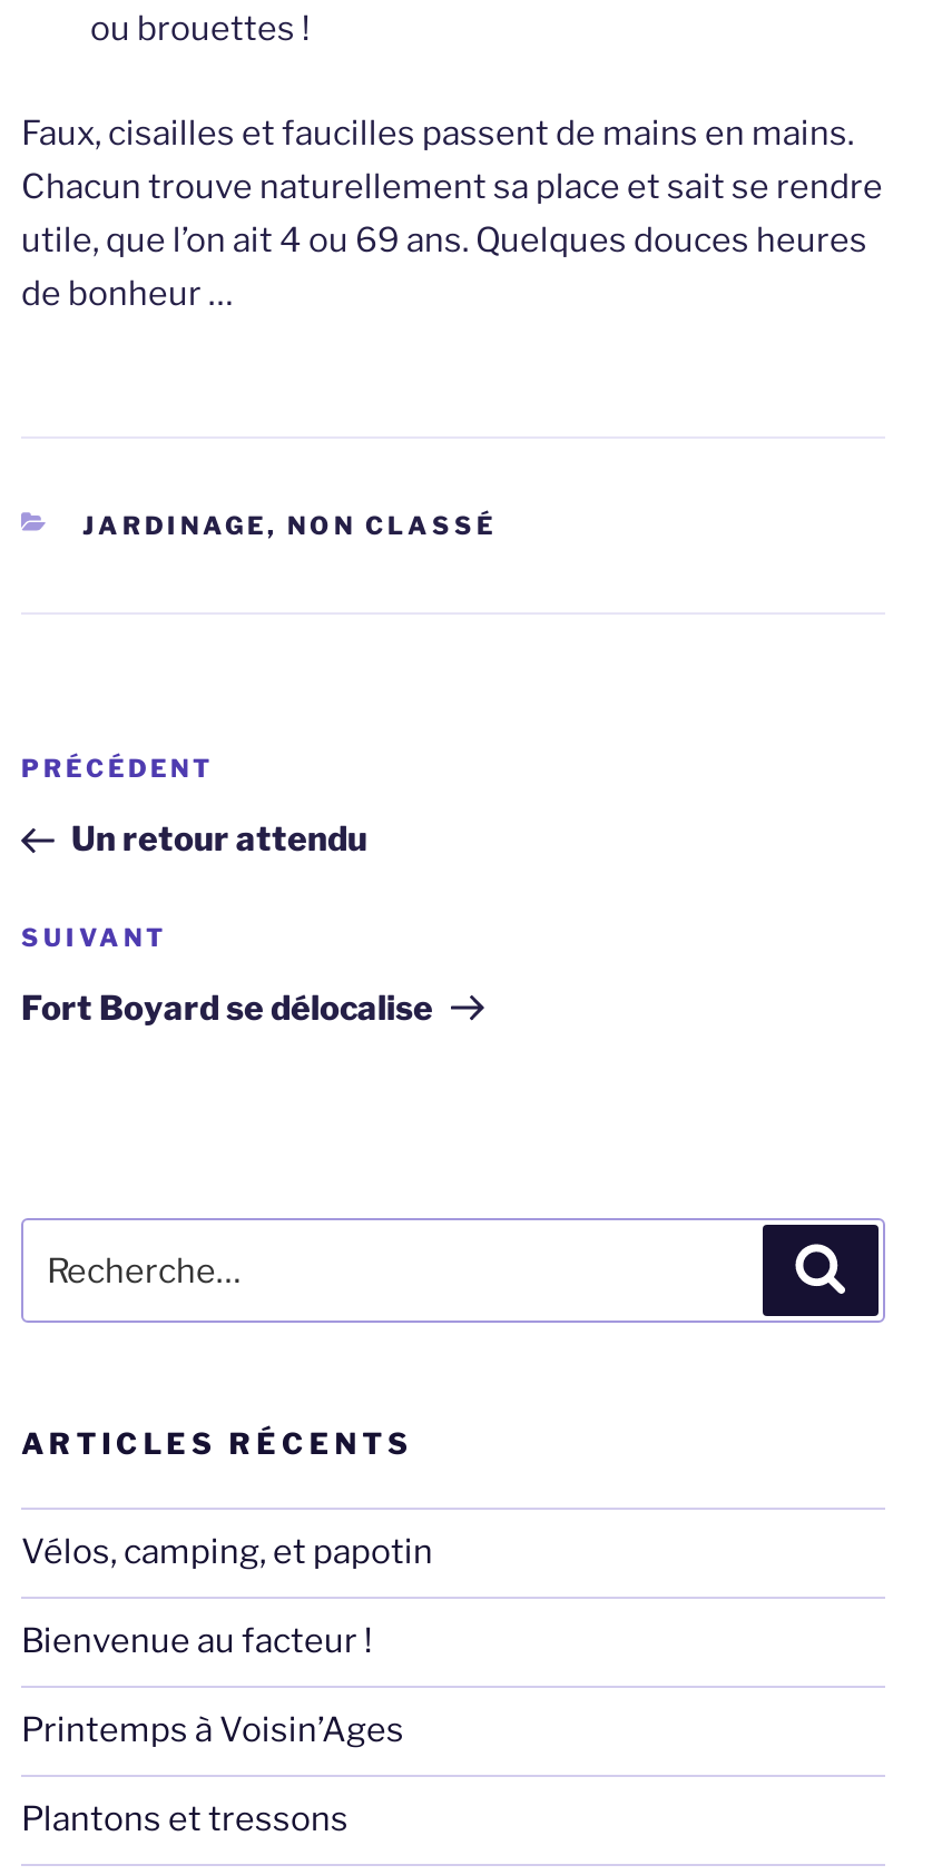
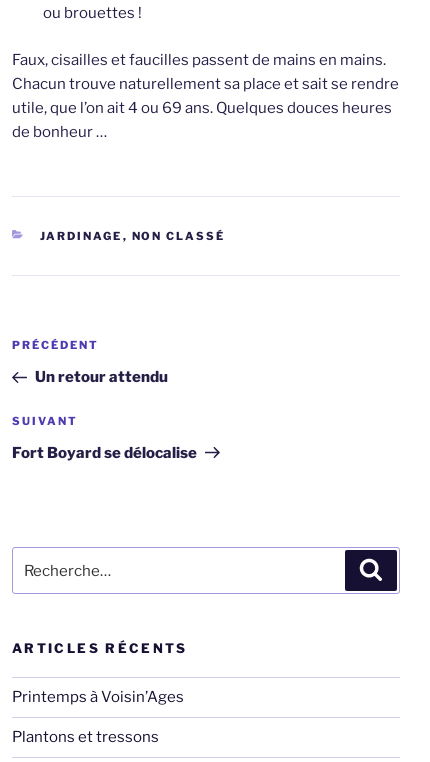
- Vélos, camping, et papotin
- Bienvenue au facteur !
